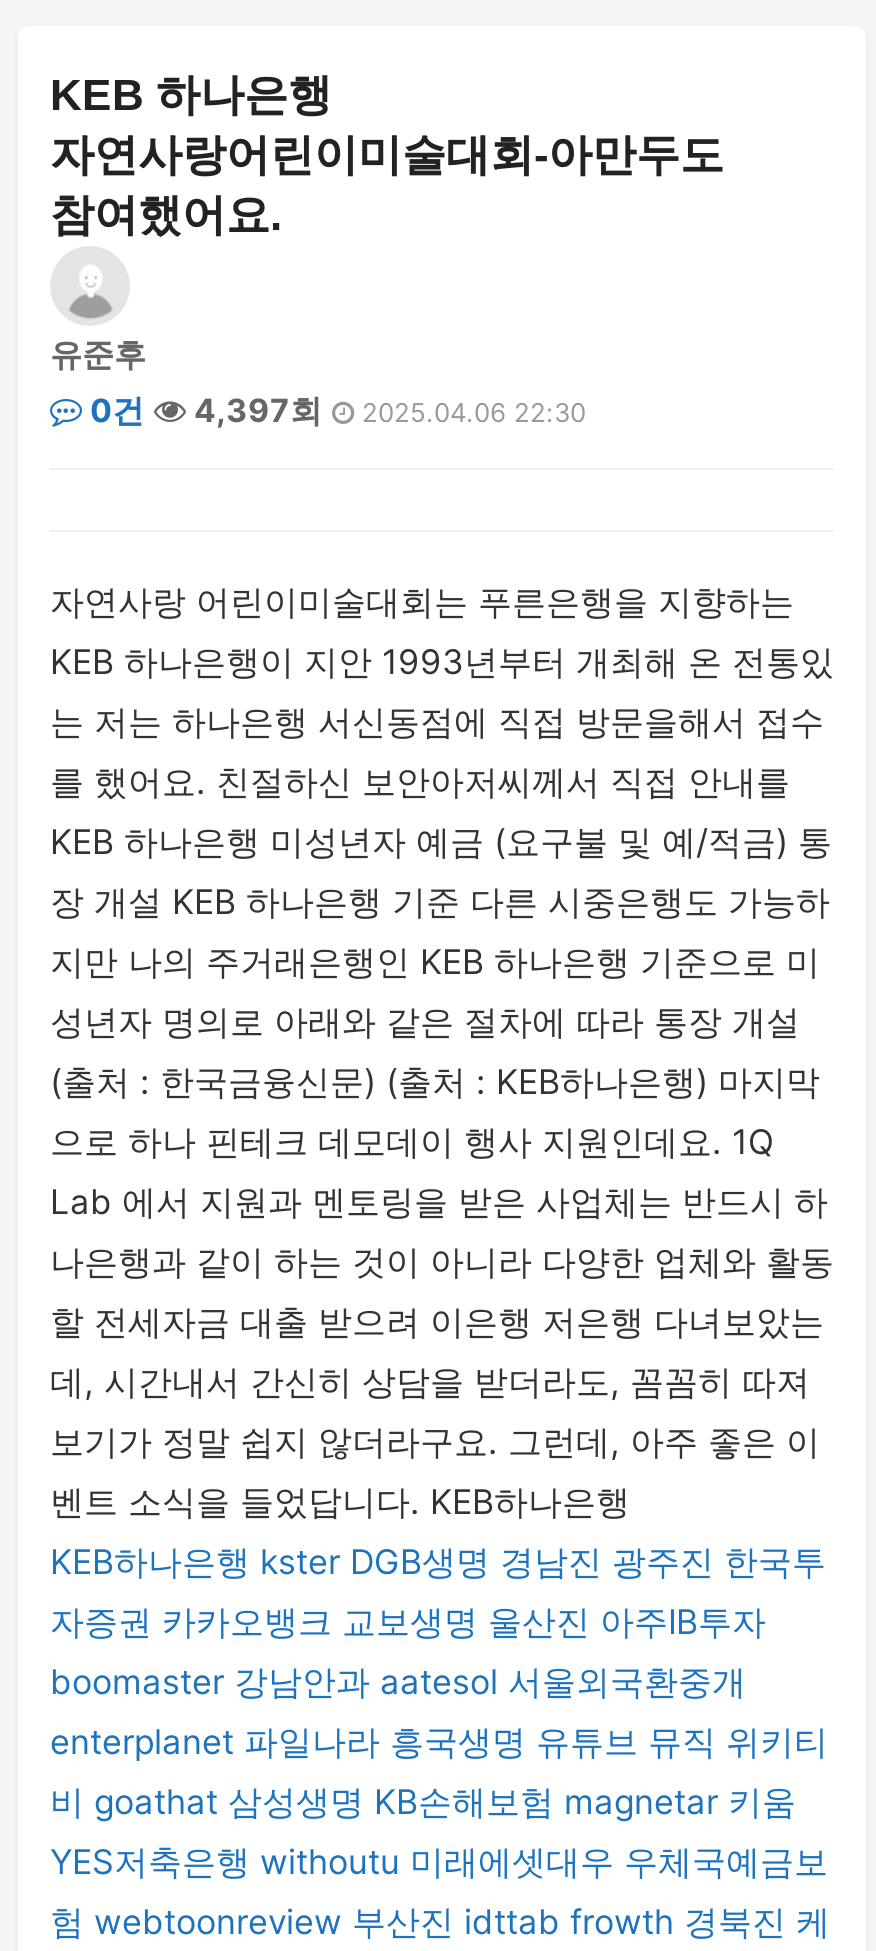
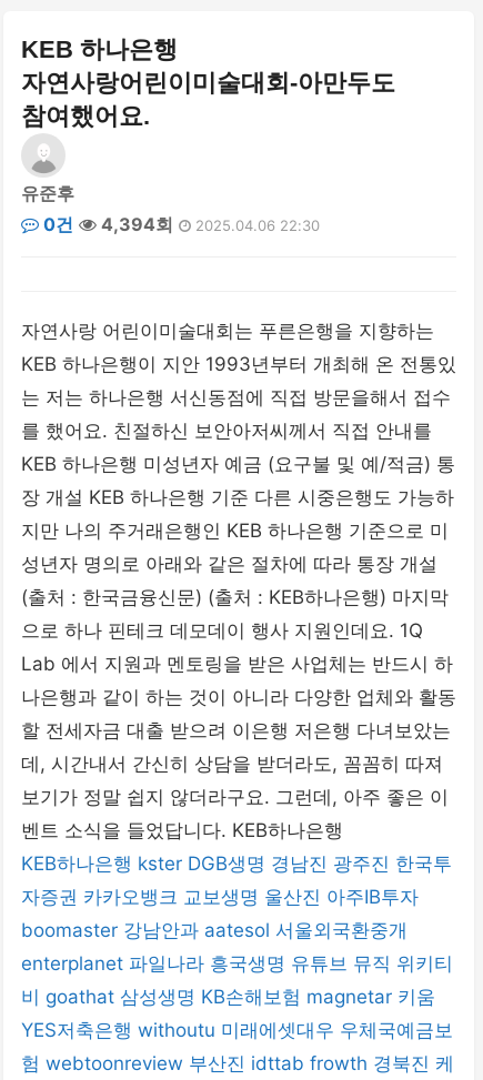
- 0건 4,397회 2025.04.06 22:30
+ 0건 4,394회 2025.04.06 22:30
